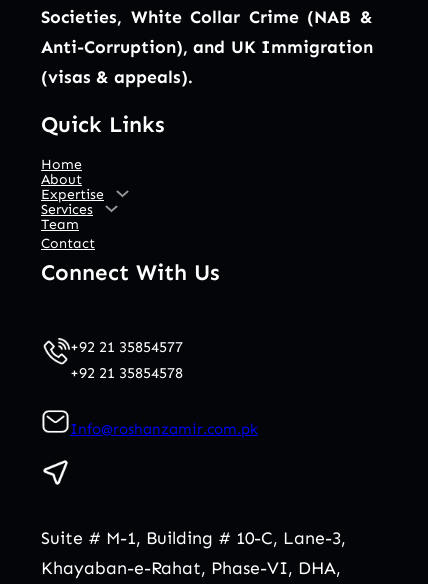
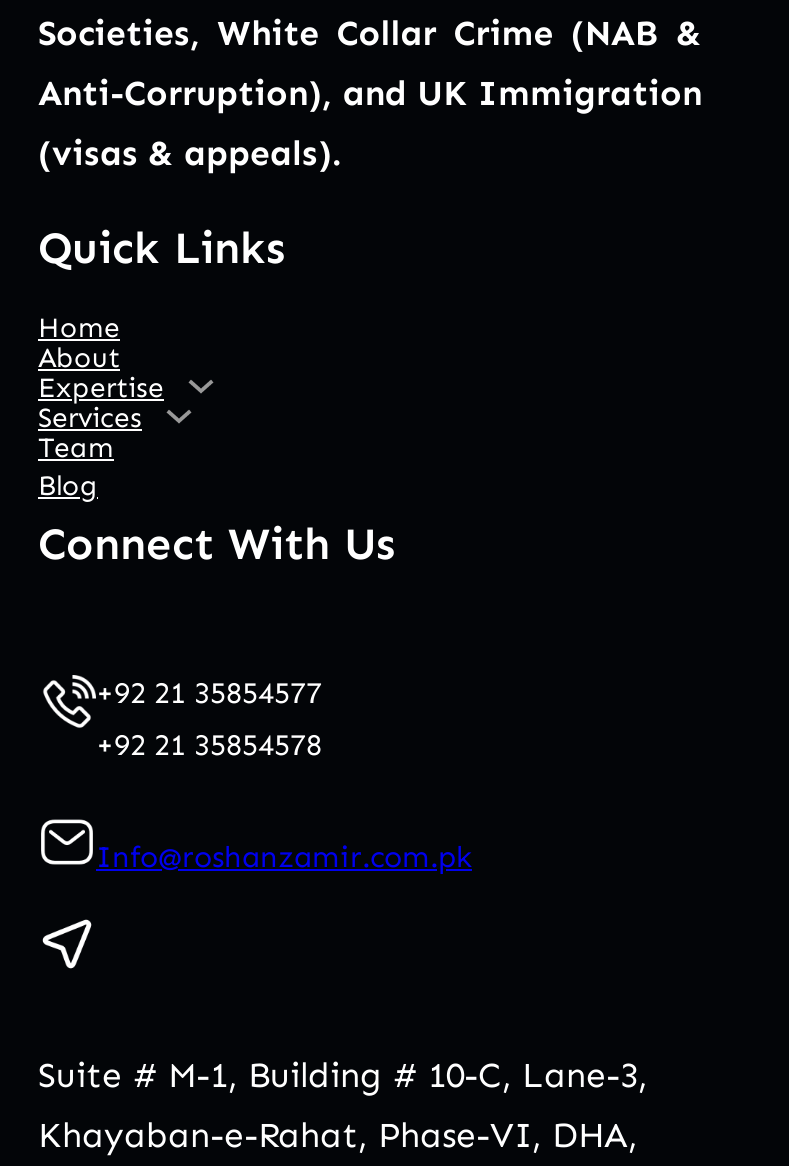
- Contact
+ Blog
